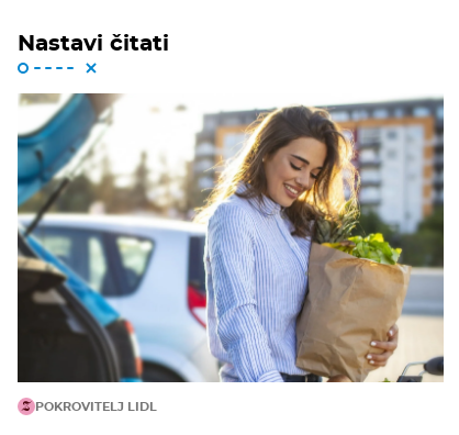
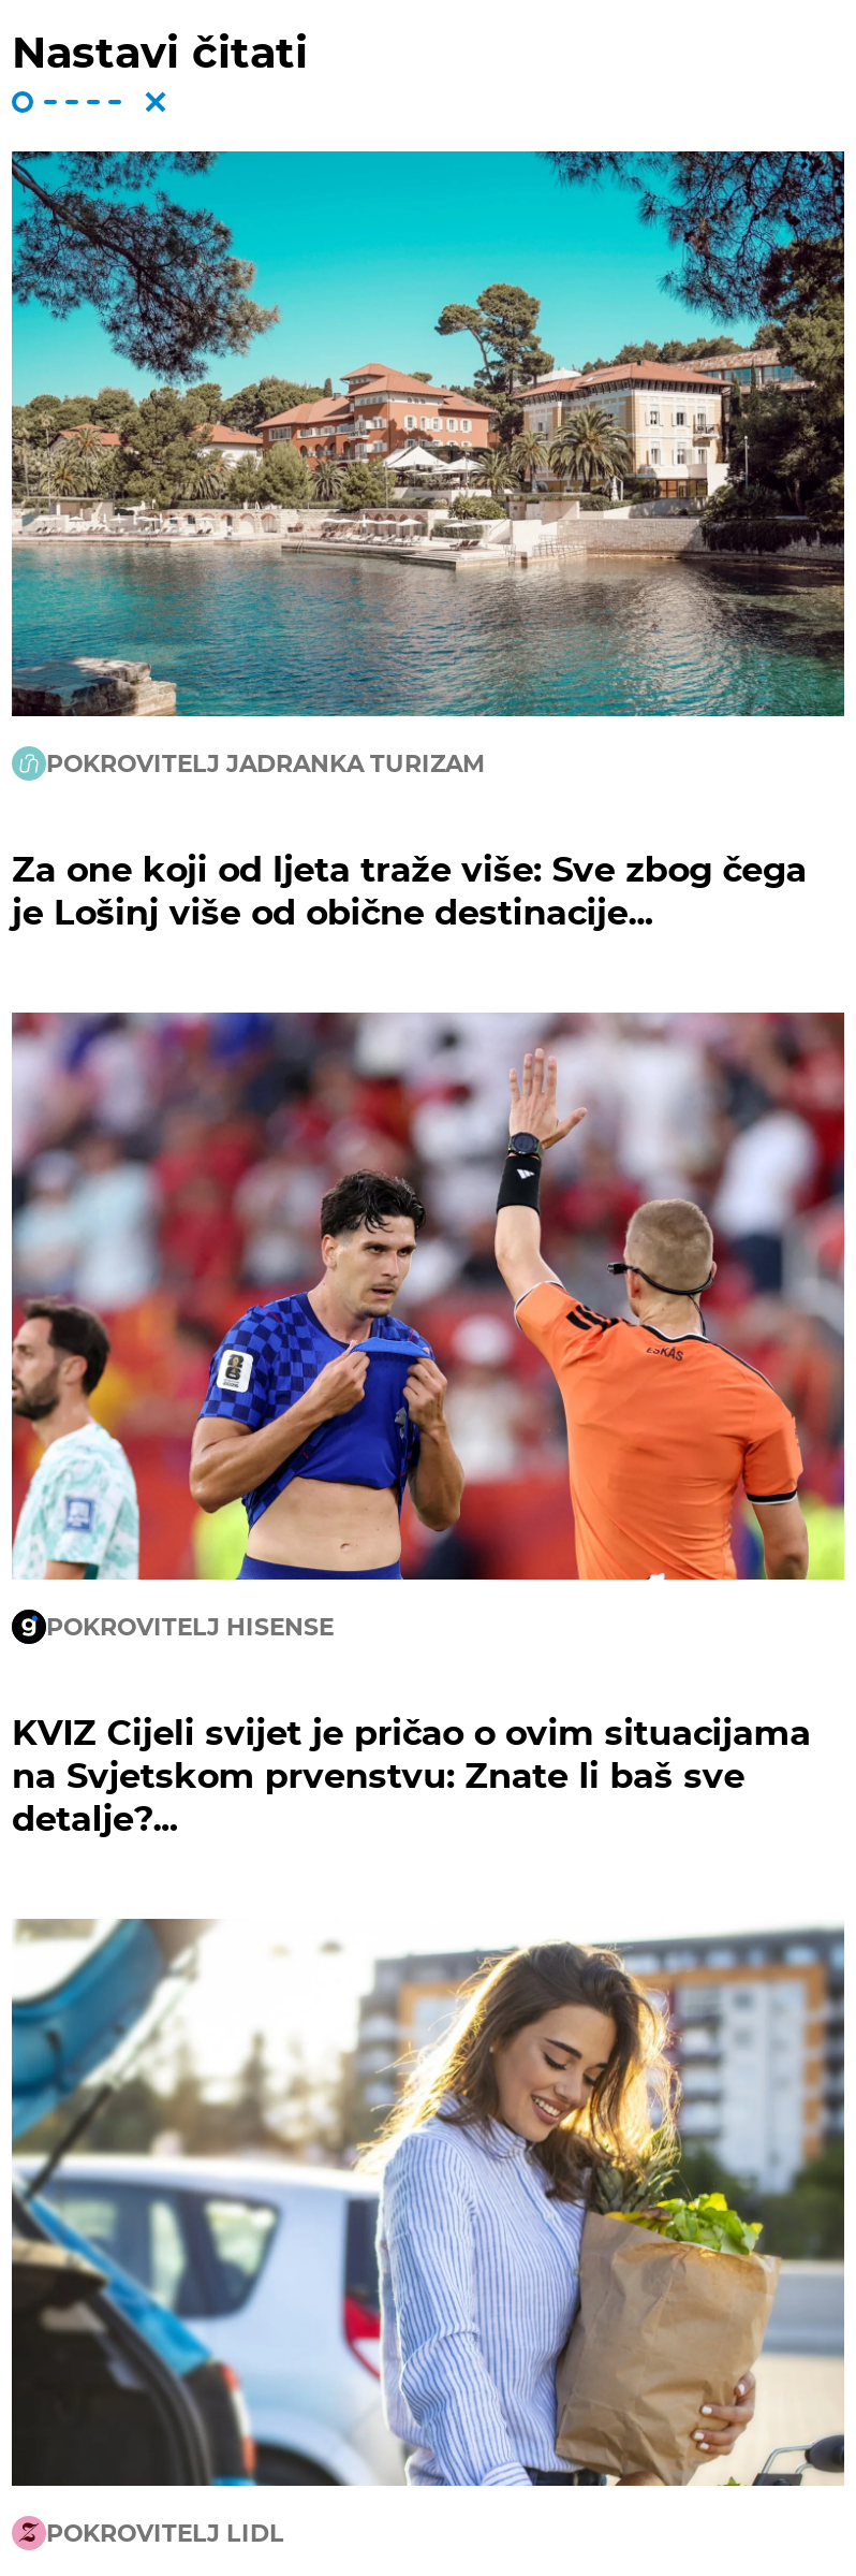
+ [image]
+ POKROVITELJ JADRANKA TURIZAM
+ Za one koji od ljeta traže više: Sve zbog čega
+ je Lošinj više od obične destinacije...

+ [image]
+ POKROVITELJ HISENSE
+ KVIZ Cijeli svijet je pričao o ovim situacijama
+ na Svjetskom prvenstvu: Znate li baš sve
+ detalje?...
